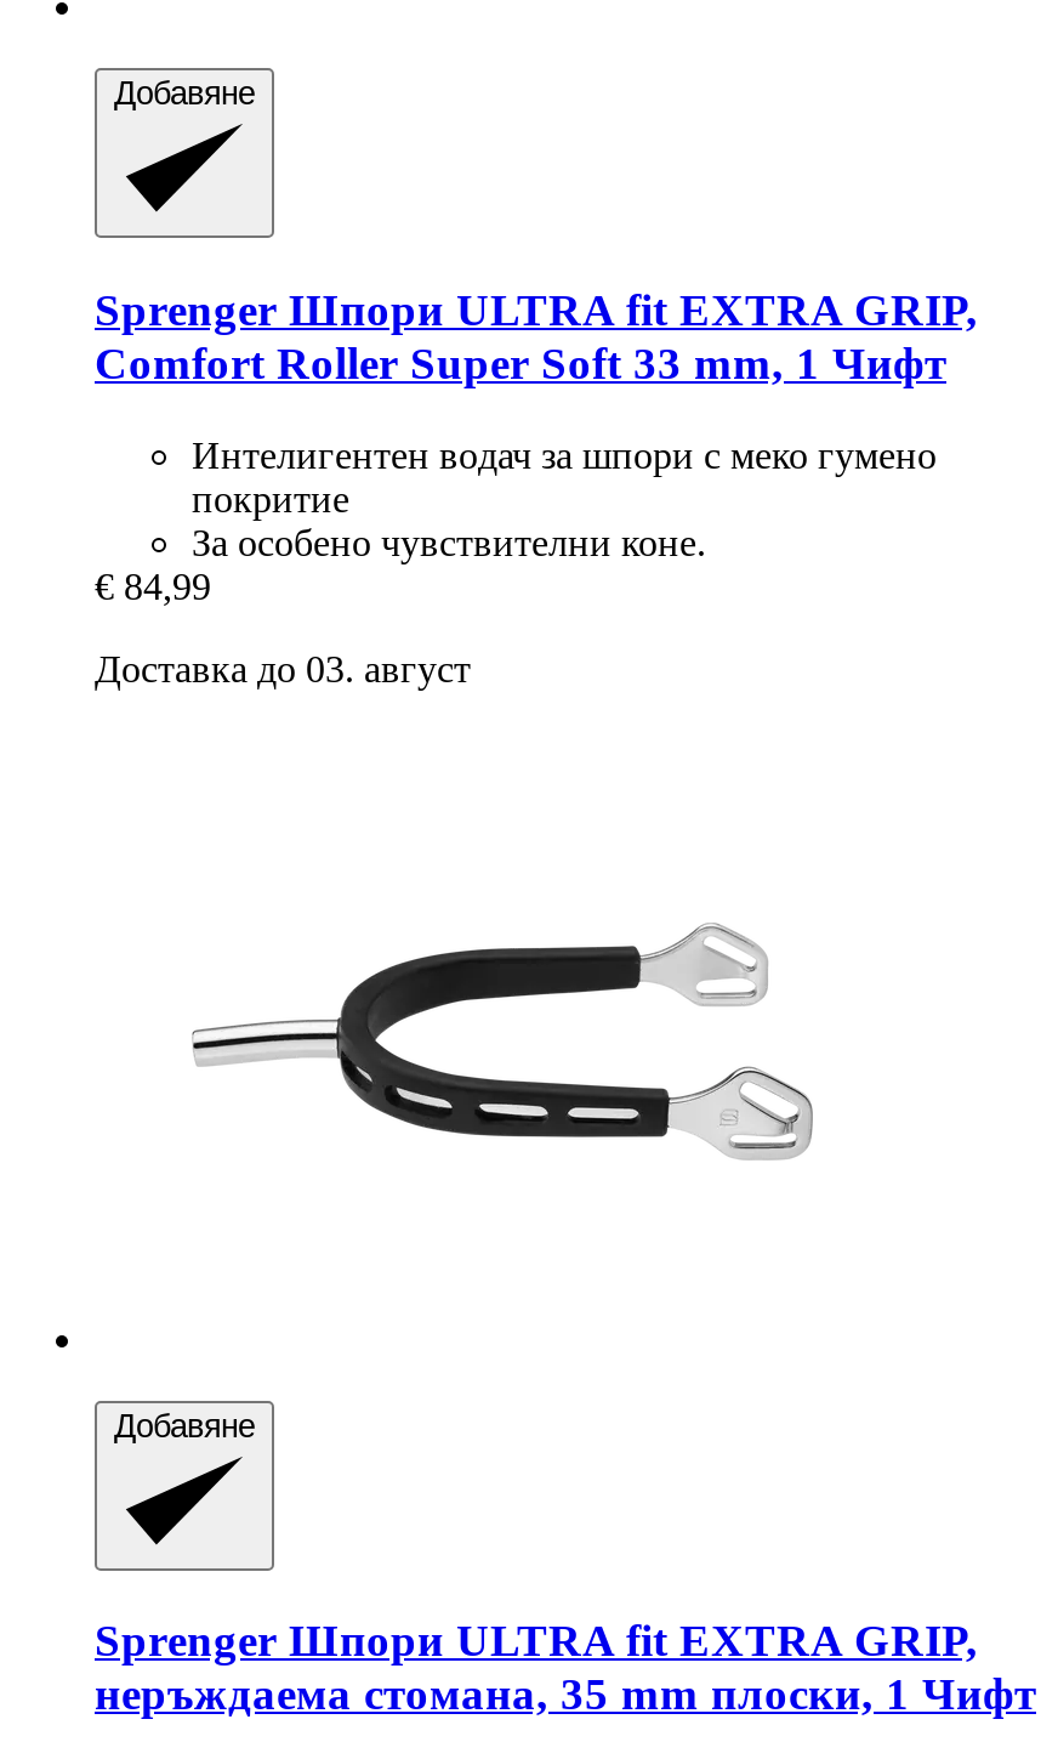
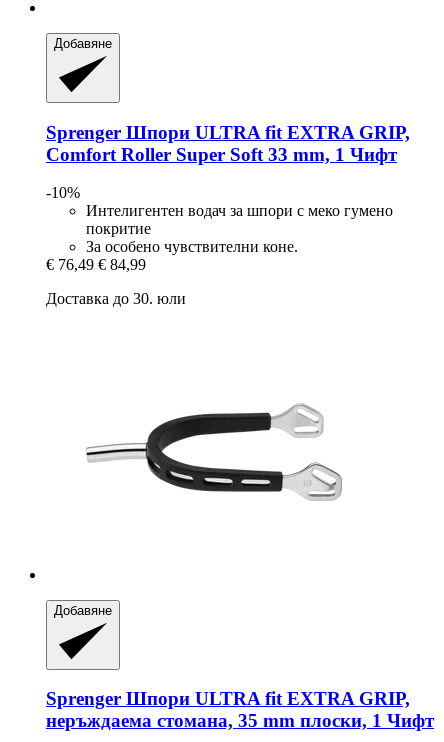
+ -10%

- € 84,99
+ € 76,49 € 84,99

- Доставка до 03. август
+ Доставка до 30. юли
